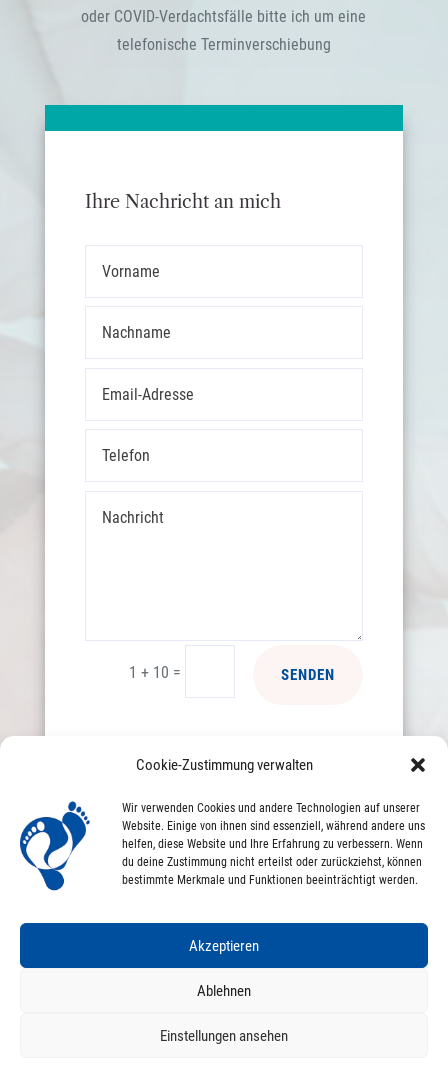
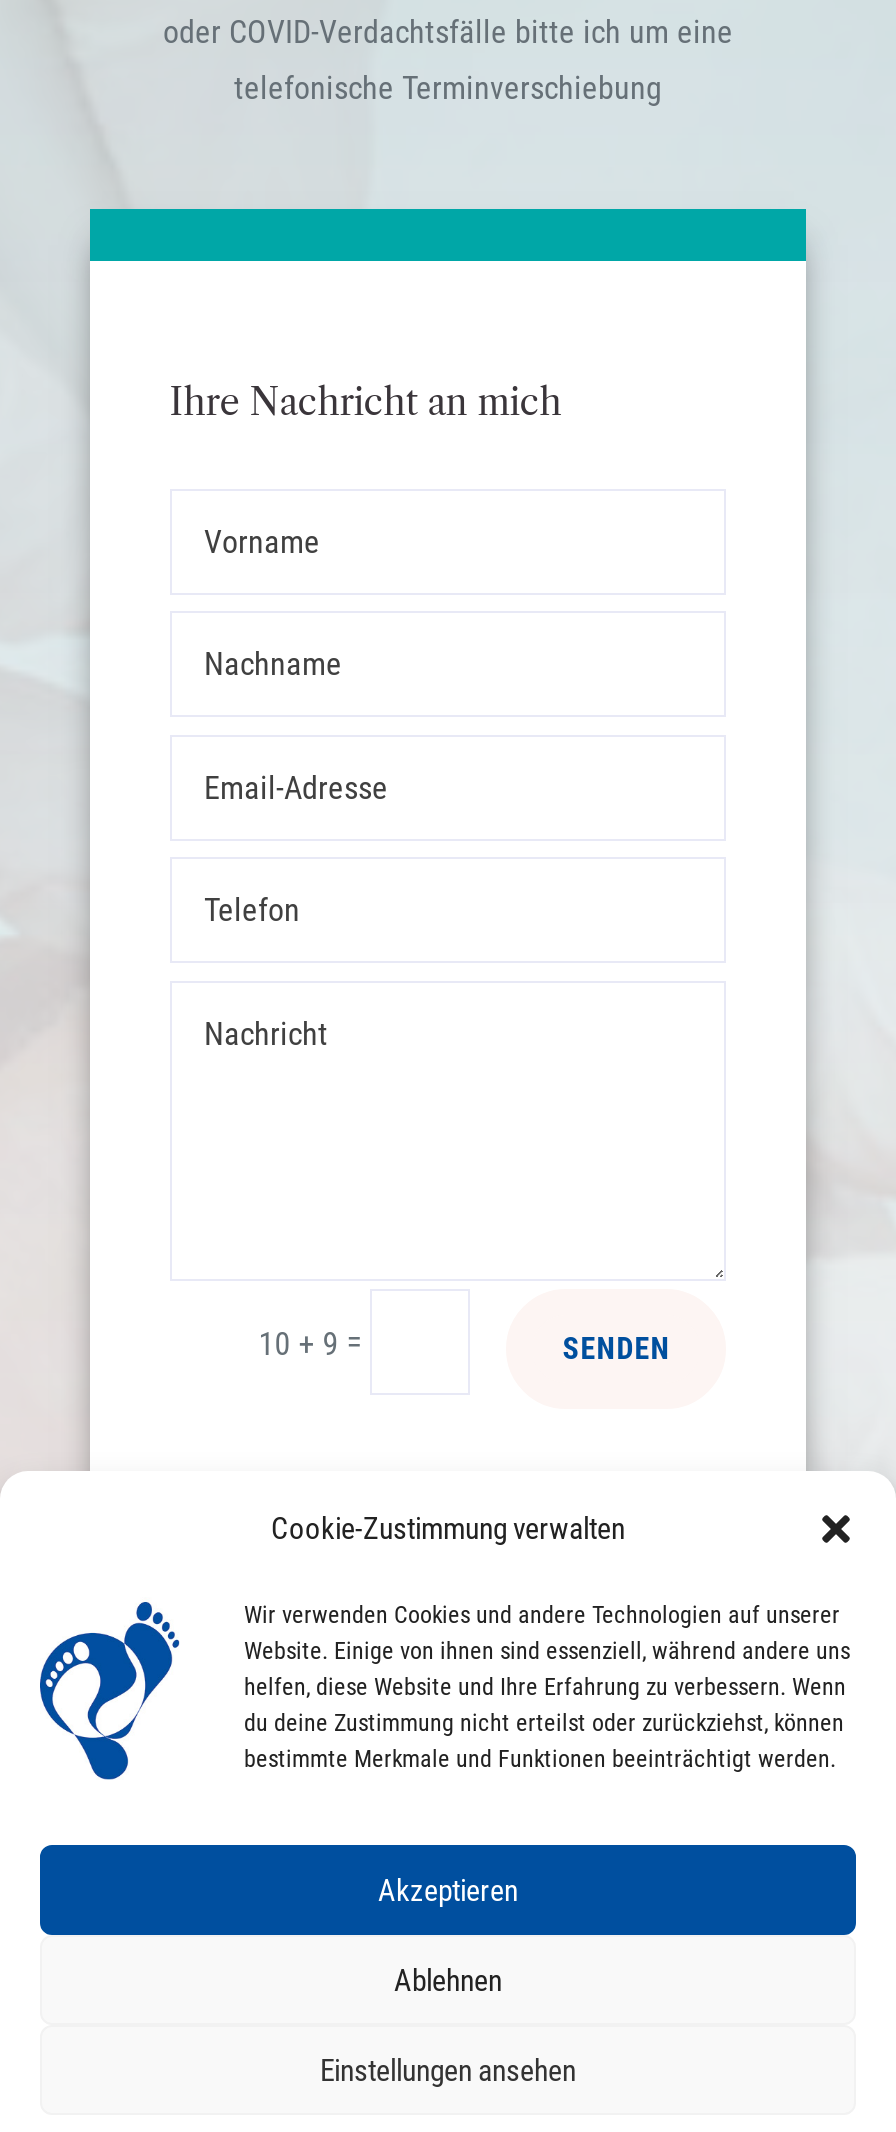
- 1 + 10 =
+ 10 + 9 =
